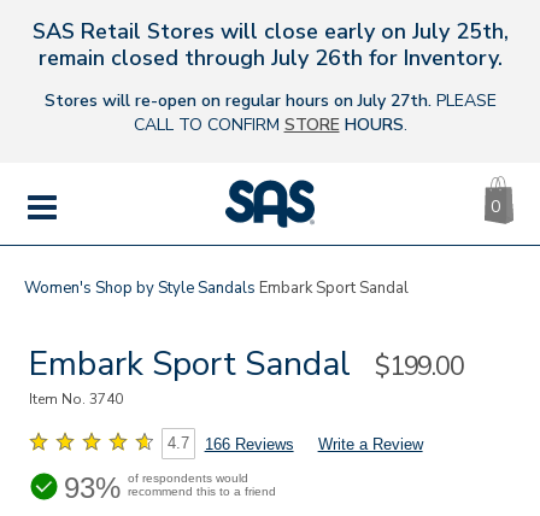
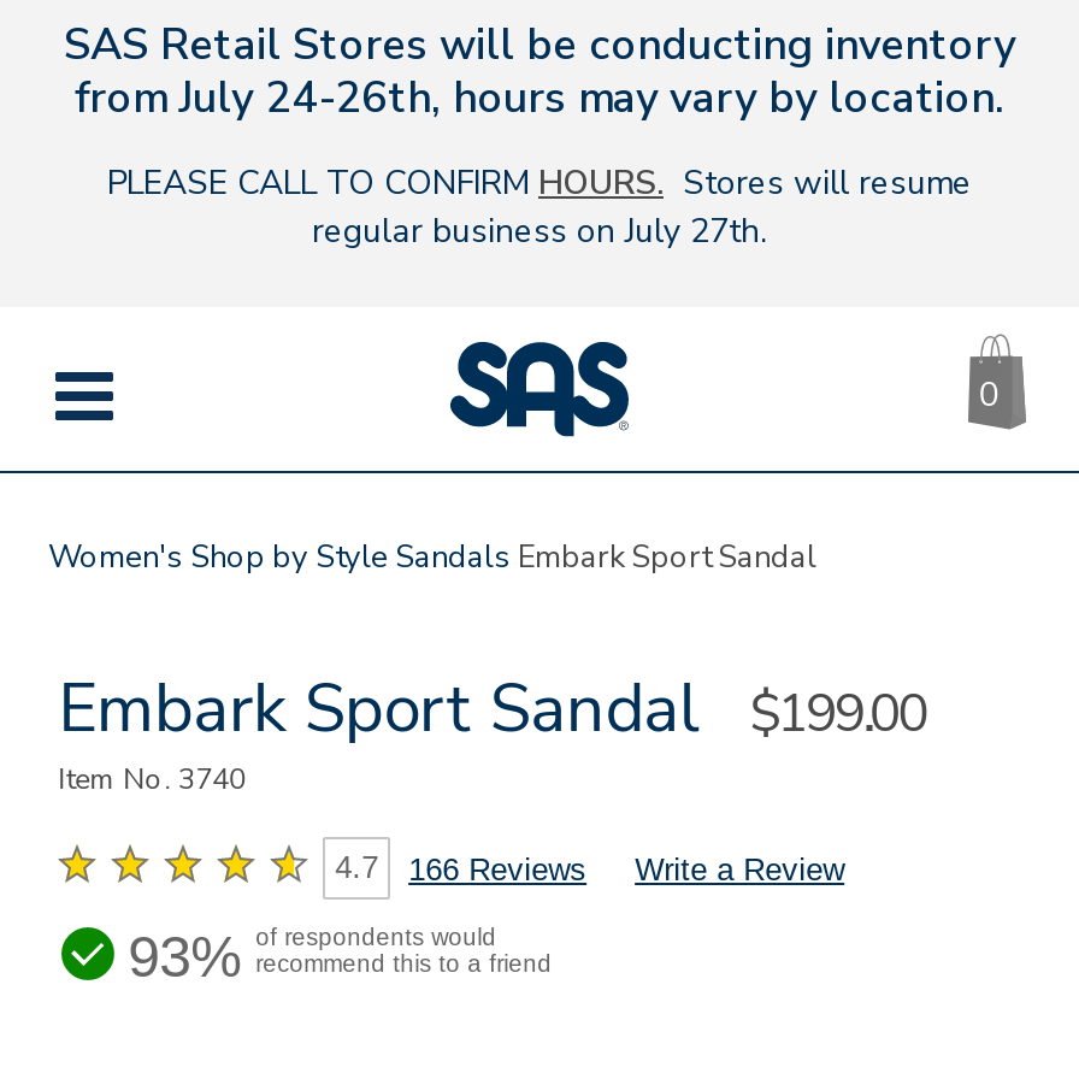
- SAS Retail Stores will close early on July 25th,
- remain closed through July 26th for Inventory.
+ SAS Retail Stores will be conducting inventory
+ from July 24-26th, hours may vary by location.

- Stores will re-open on regular hours on July 27th. PLEASE
- CALL TO CONFIRM STORE HOURS.
+ PLEASE CALL TO CONFIRM HOURS. Stores will resume
+ regular business on July 27th.
